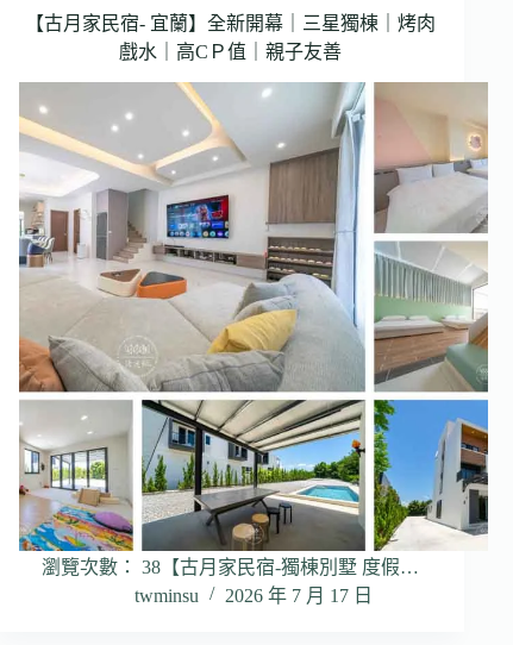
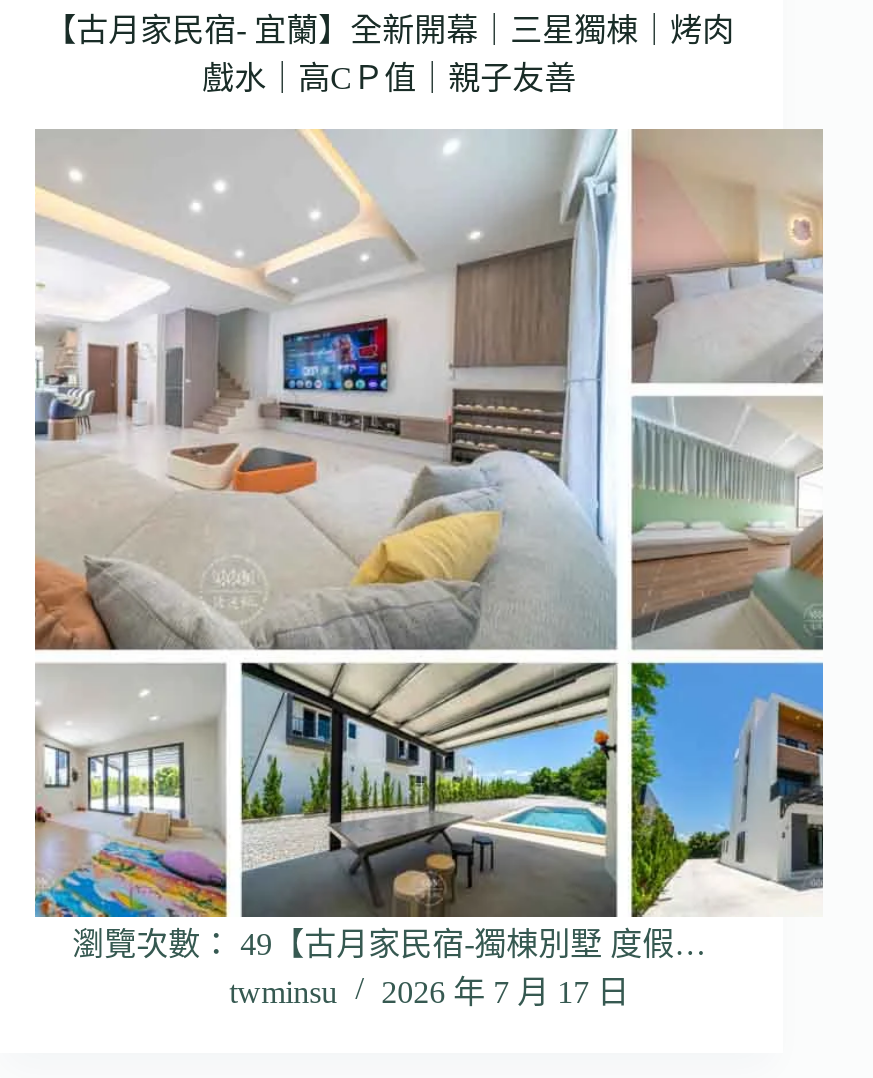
- 瀏覽次數： 38【古月家民宿-獨棟別墅 度假…
+ 瀏覽次數： 49【古月家民宿-獨棟別墅 度假…
